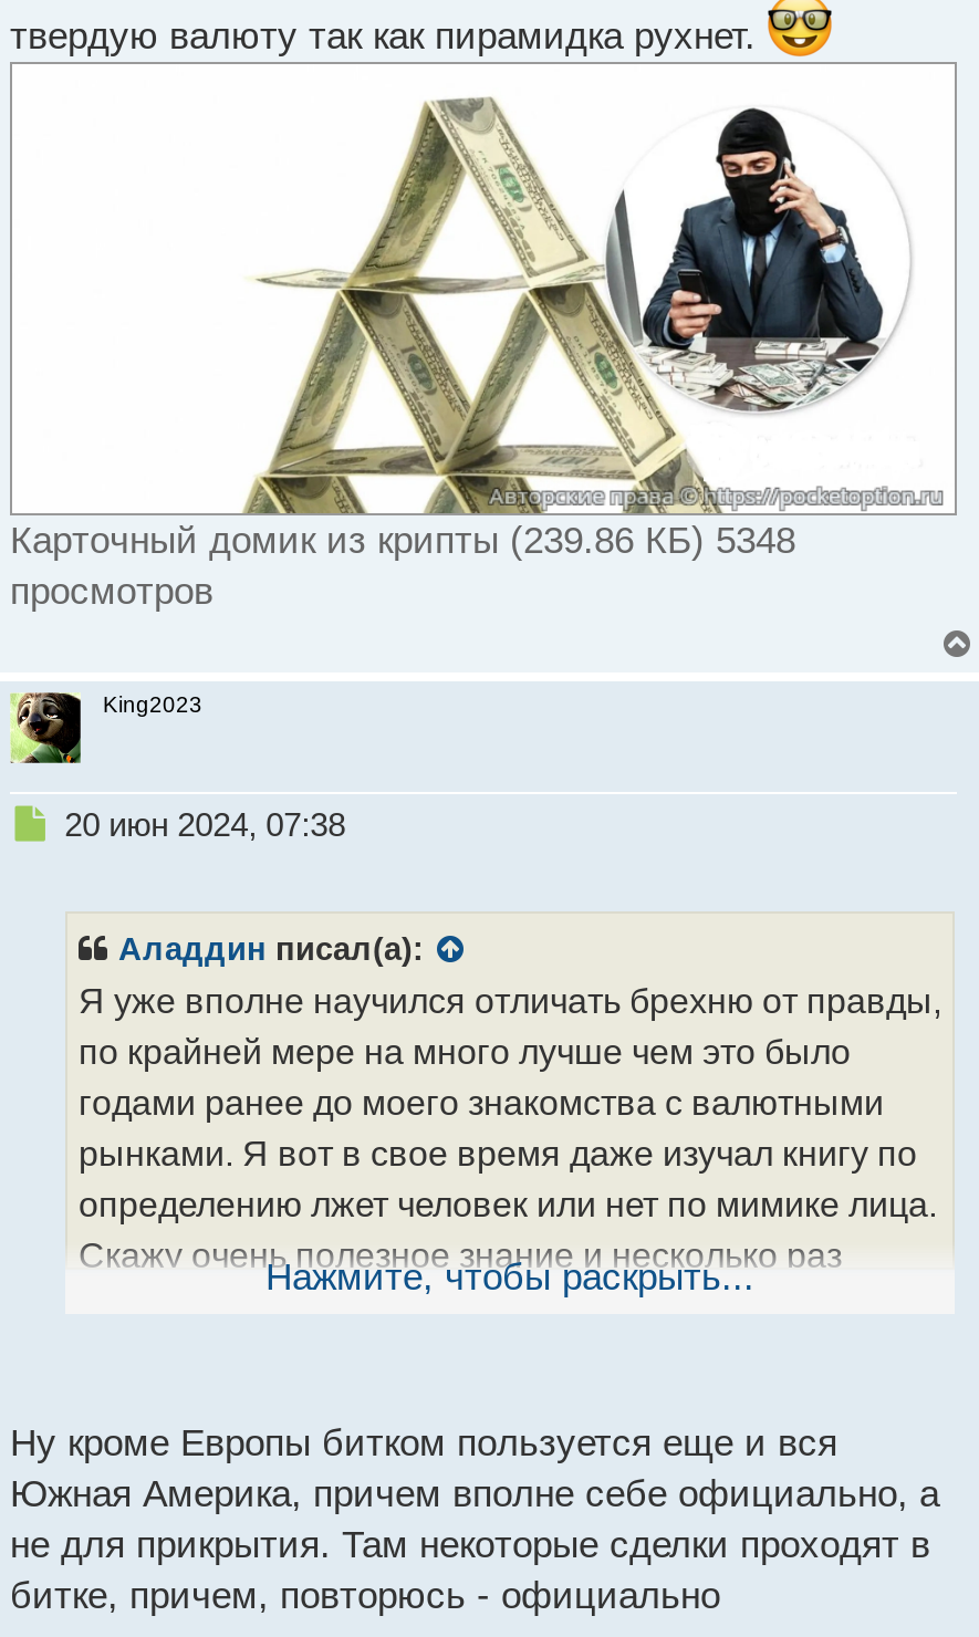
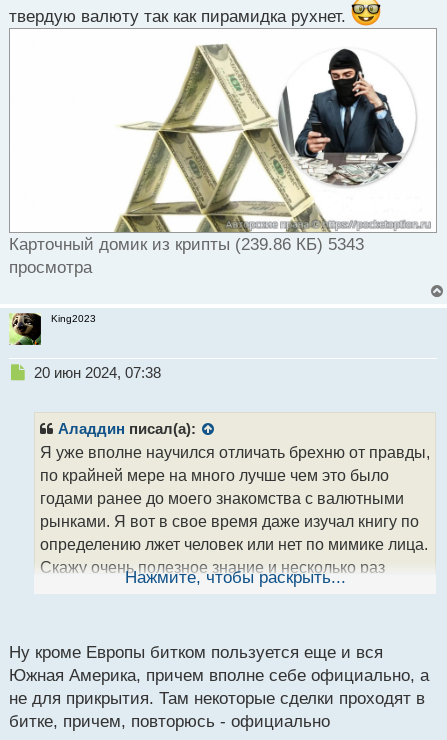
- Карточный домик из крипты (239.86 КБ) 5348
- просмотров
+ Карточный домик из крипты (239.86 КБ) 5343
+ просмотра
